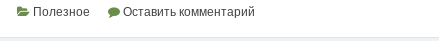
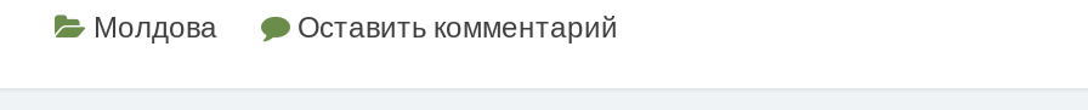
- Полезное
+ Молдова
